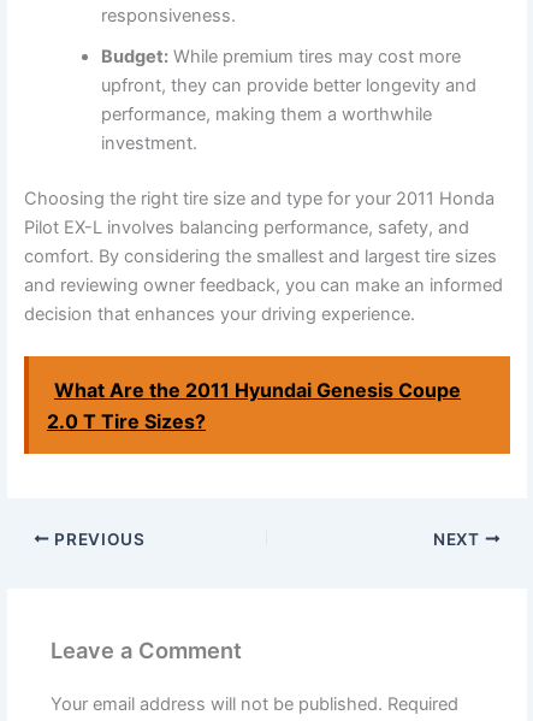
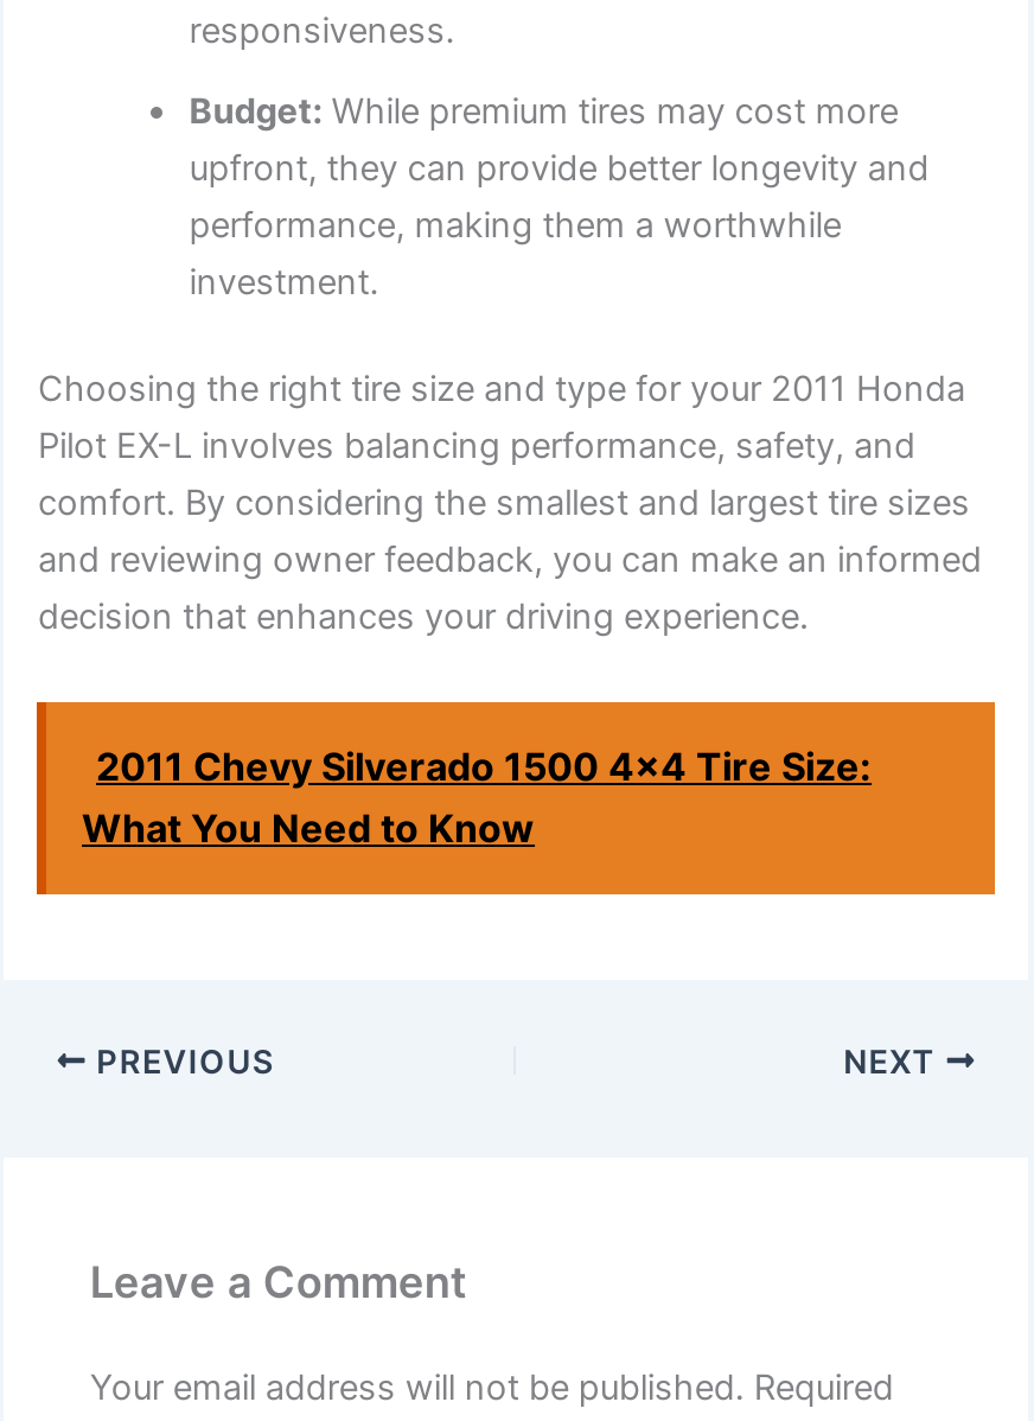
- What Are the 2011 Hyundai Genesis Coupe
- 2.0 T Tire Sizes?
+ 2011 Chevy Silverado 1500 4x4 Tire Size:
+ What You Need to Know
